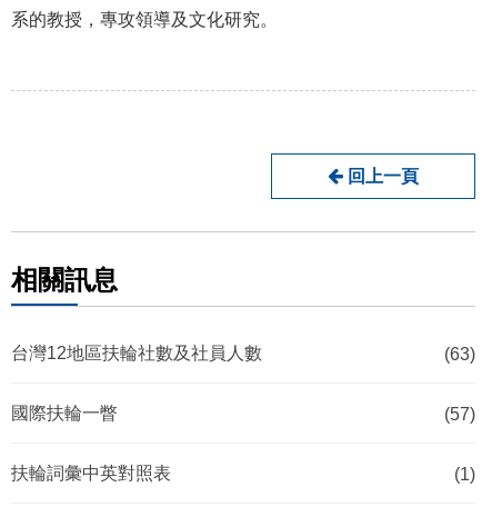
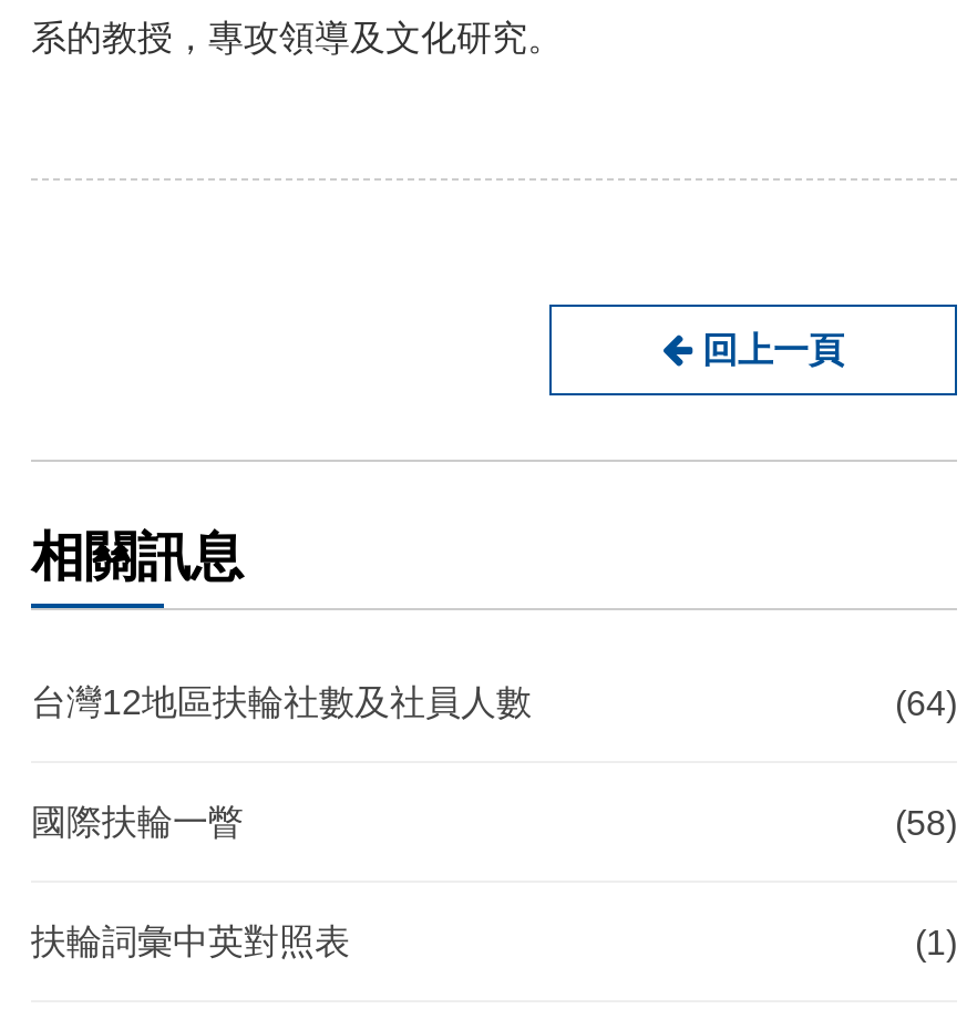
- (63)
+ (64)

- (57)
+ (58)
